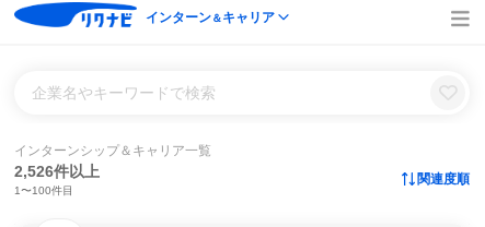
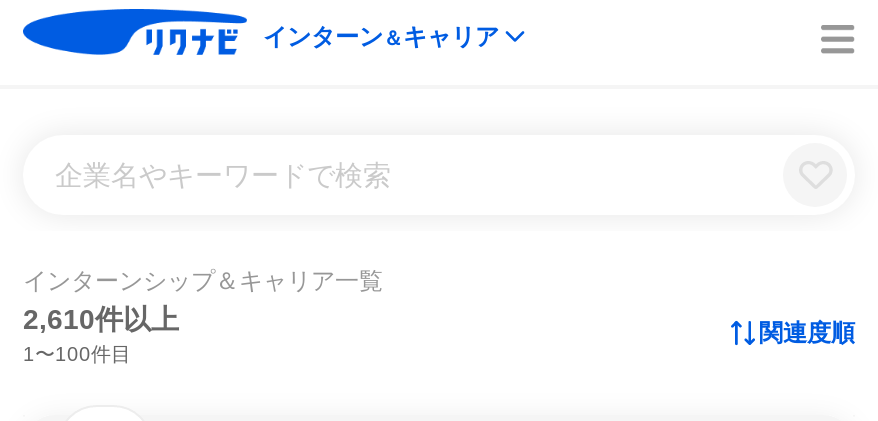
- 2,526件以上
+ 2,610件以上
